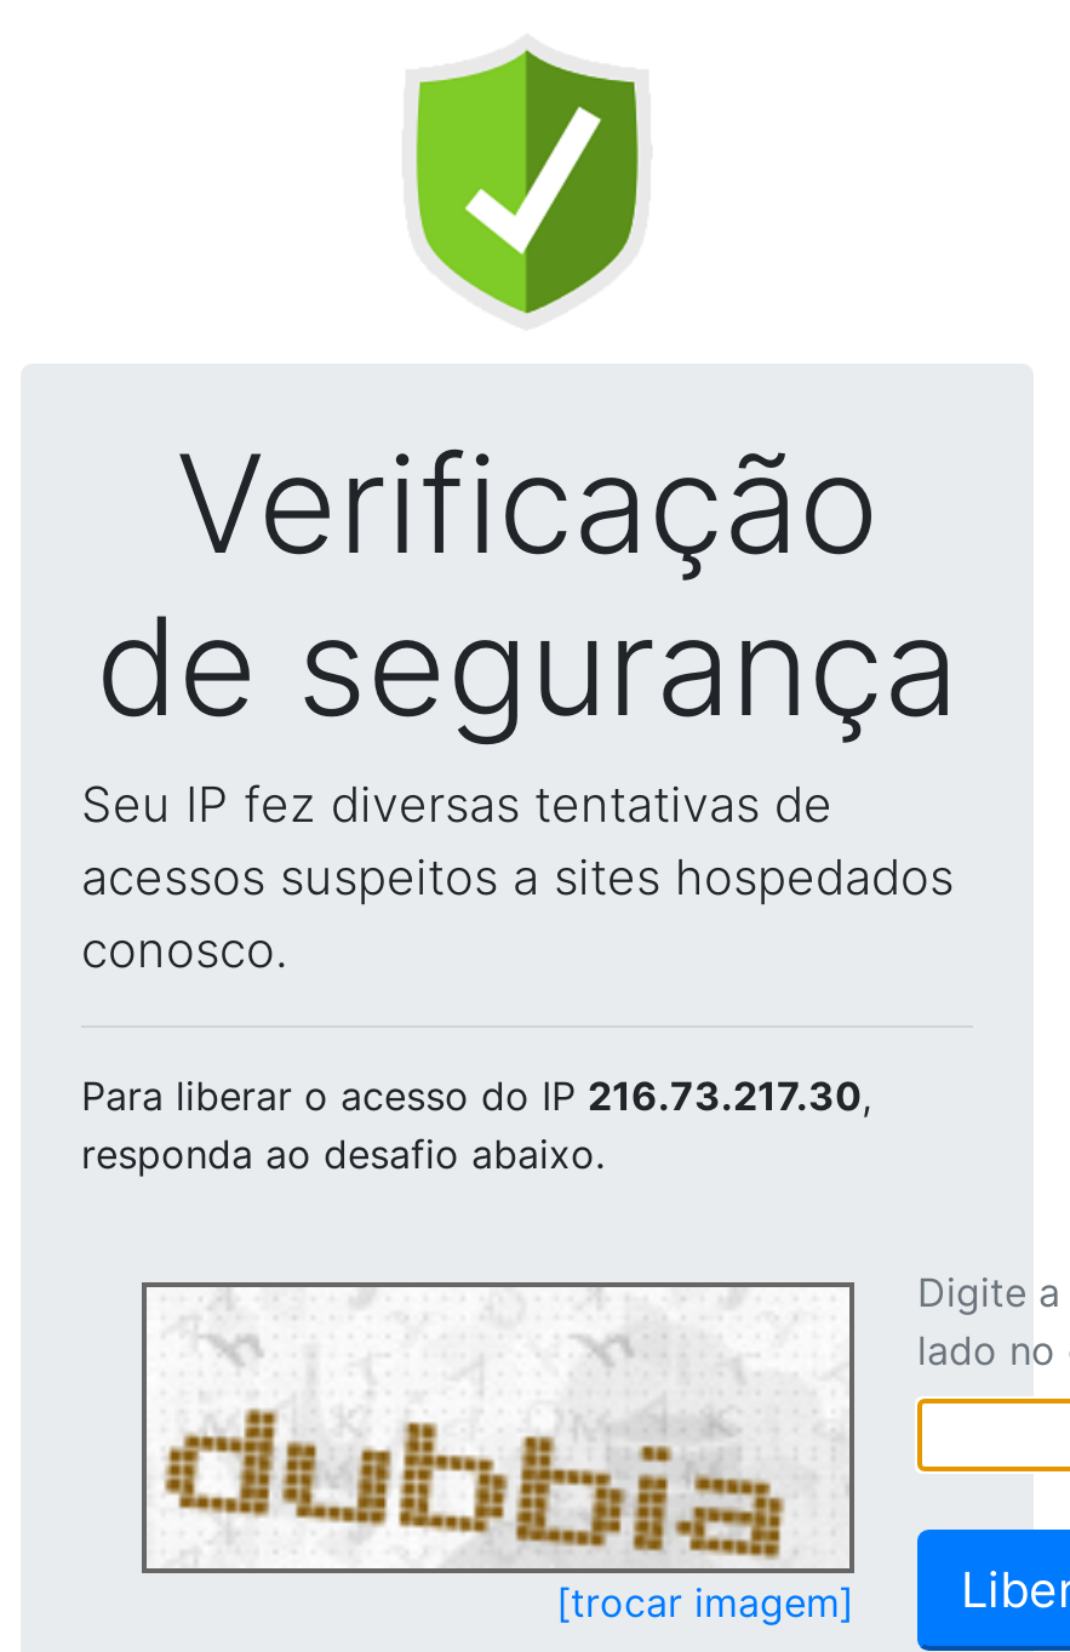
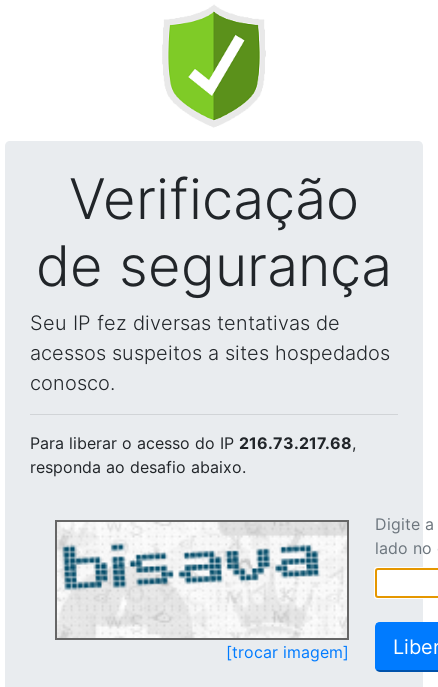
- Para liberar o acesso do IP 216.73.217.30,
+ Para liberar o acesso do IP 216.73.217.68,

- [image]
+ [image]
